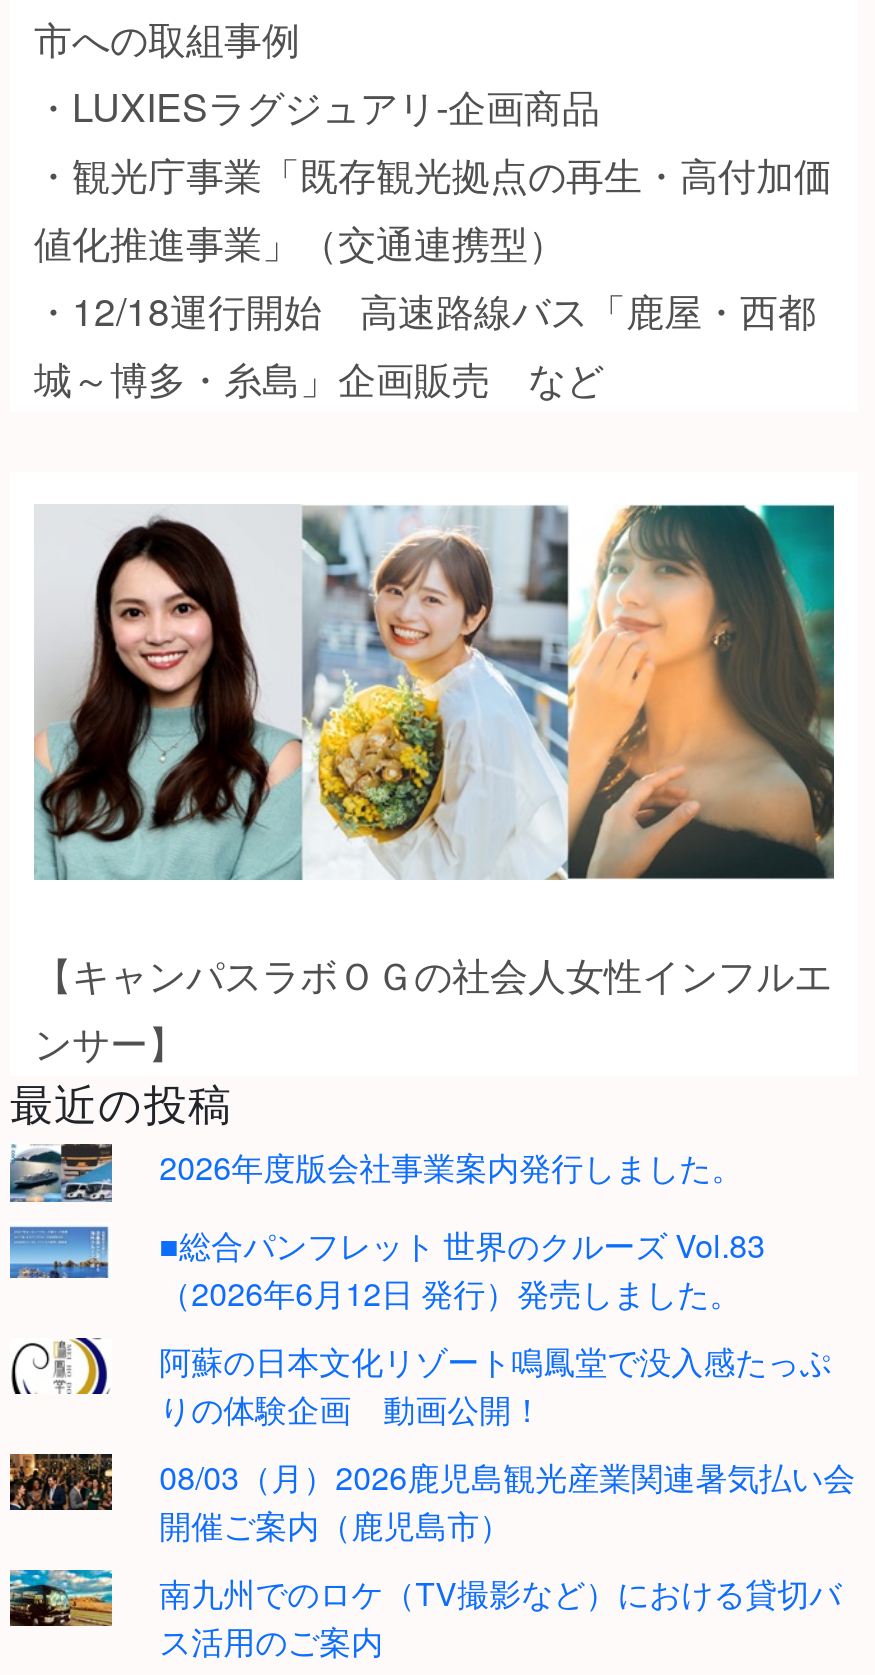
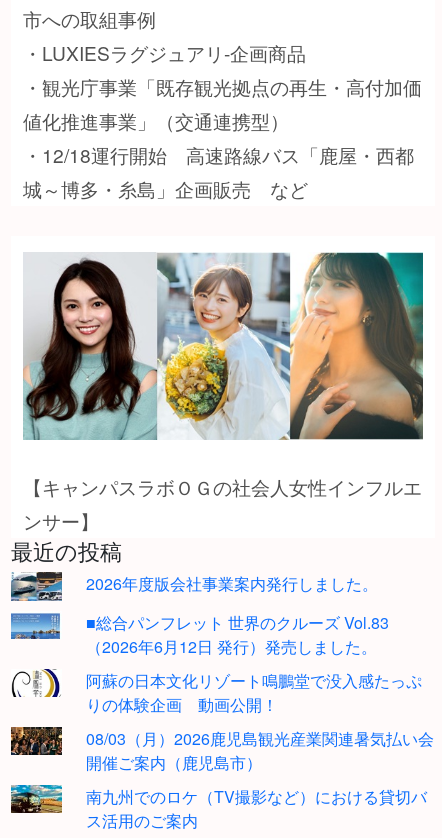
- 阿蘇の日本文化リゾート鳴鳳堂で没入感たっぷ
+ 阿蘇の日本文化リゾート鳴鵬堂で没入感たっぷ
